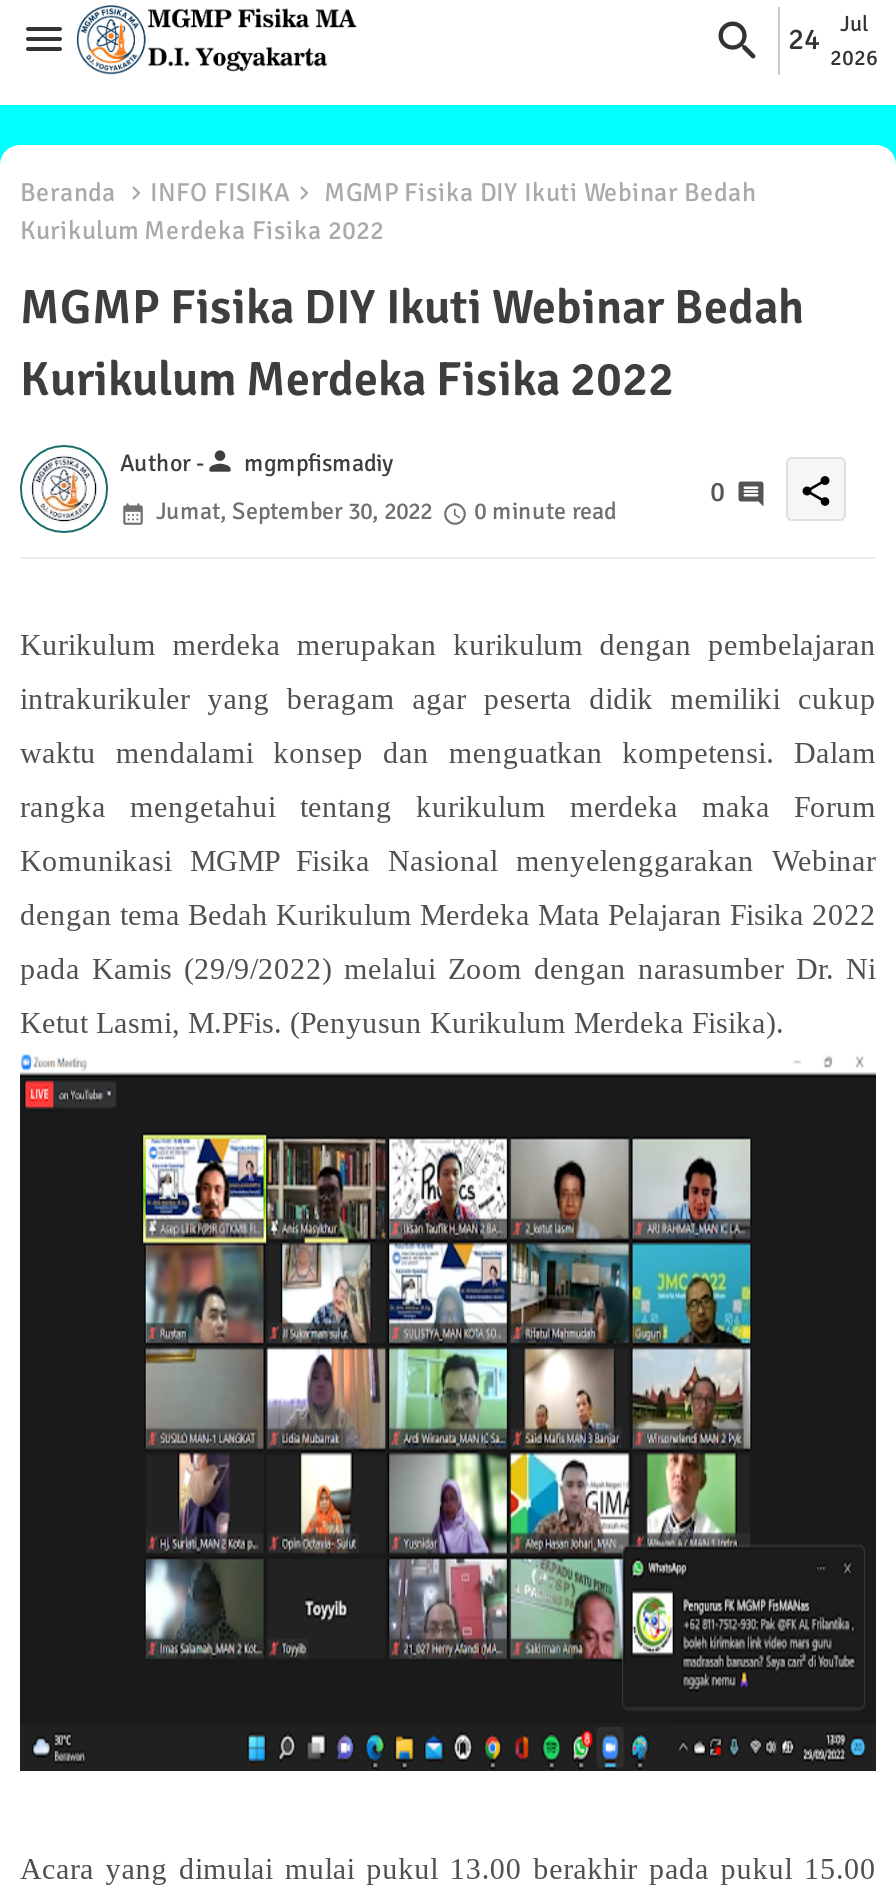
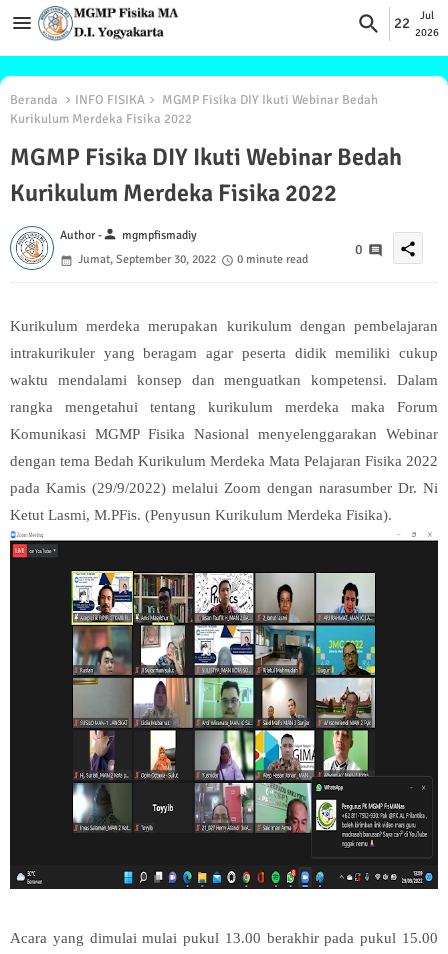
- 24 2026 Jul
+ 22 2026 Jul
